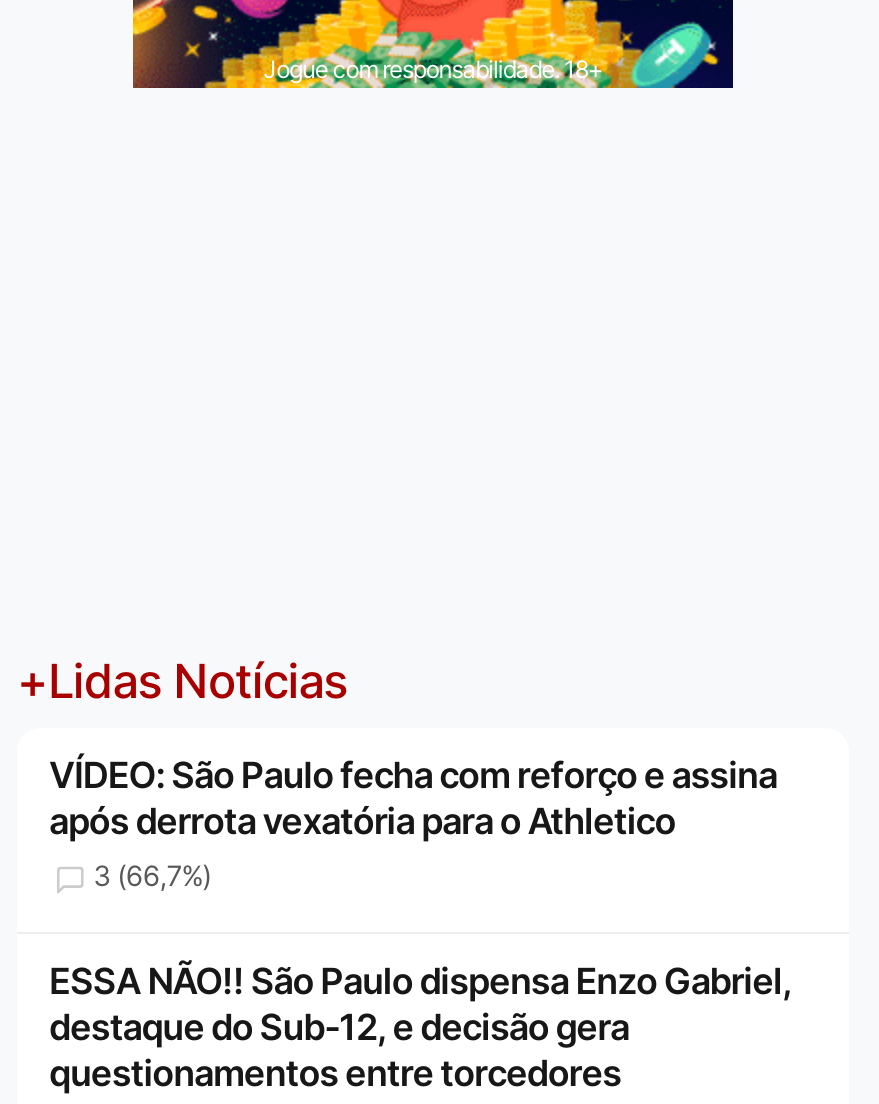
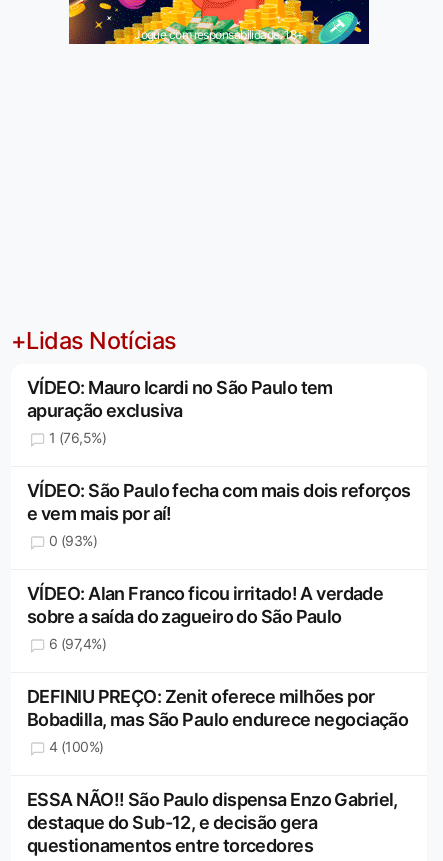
- VÍDEO: São Paulo fecha com reforço e assina
- após derrota vexatória para o Athletico
- 3 (66,7%)
+ VÍDEO: Mauro Icardi no São Paulo tem
+ apuração exclusiva
+ 1 (76,5%)
+ VÍDEO: São Paulo fecha com mais dois reforços
+ e vem mais por aí!
+ 0 (93%)
+ VÍDEO: Alan Franco ficou irritado! A verdade
+ sobre a saída do zagueiro do São Paulo
+ 6 (97,4%)
+ DEFINIU PREÇO: Zenit oferece milhões por
+ Bobadilla, mas São Paulo endurece negociação
+ 4 (100%)
